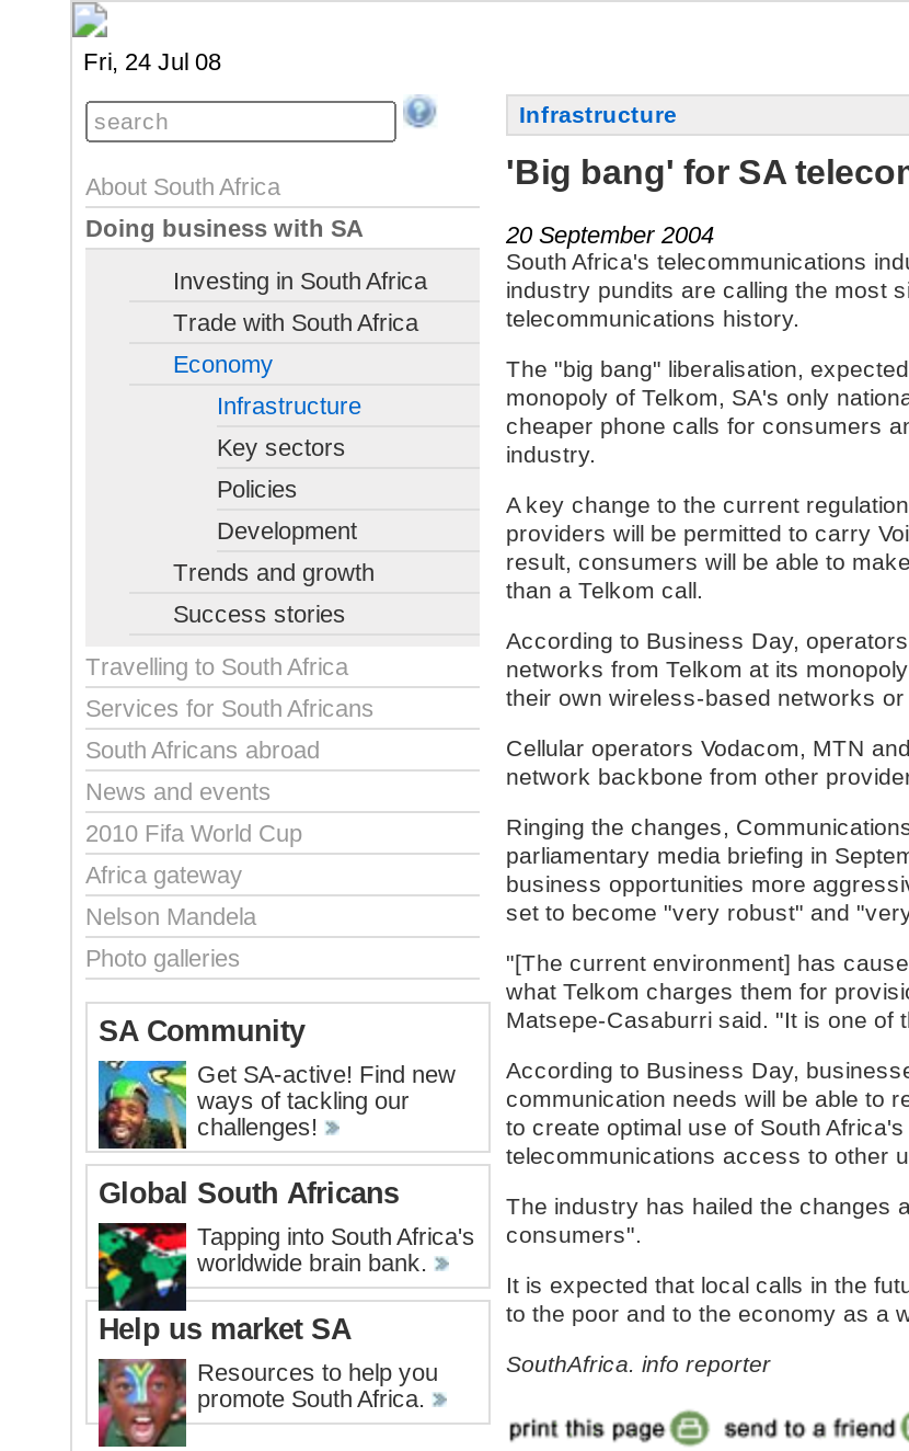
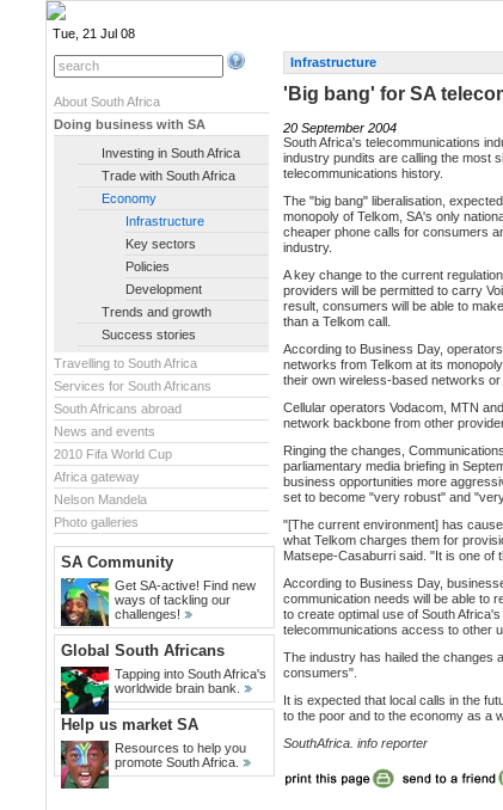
- Fri, 24 Jul 08
+ Tue, 21 Jul 08
